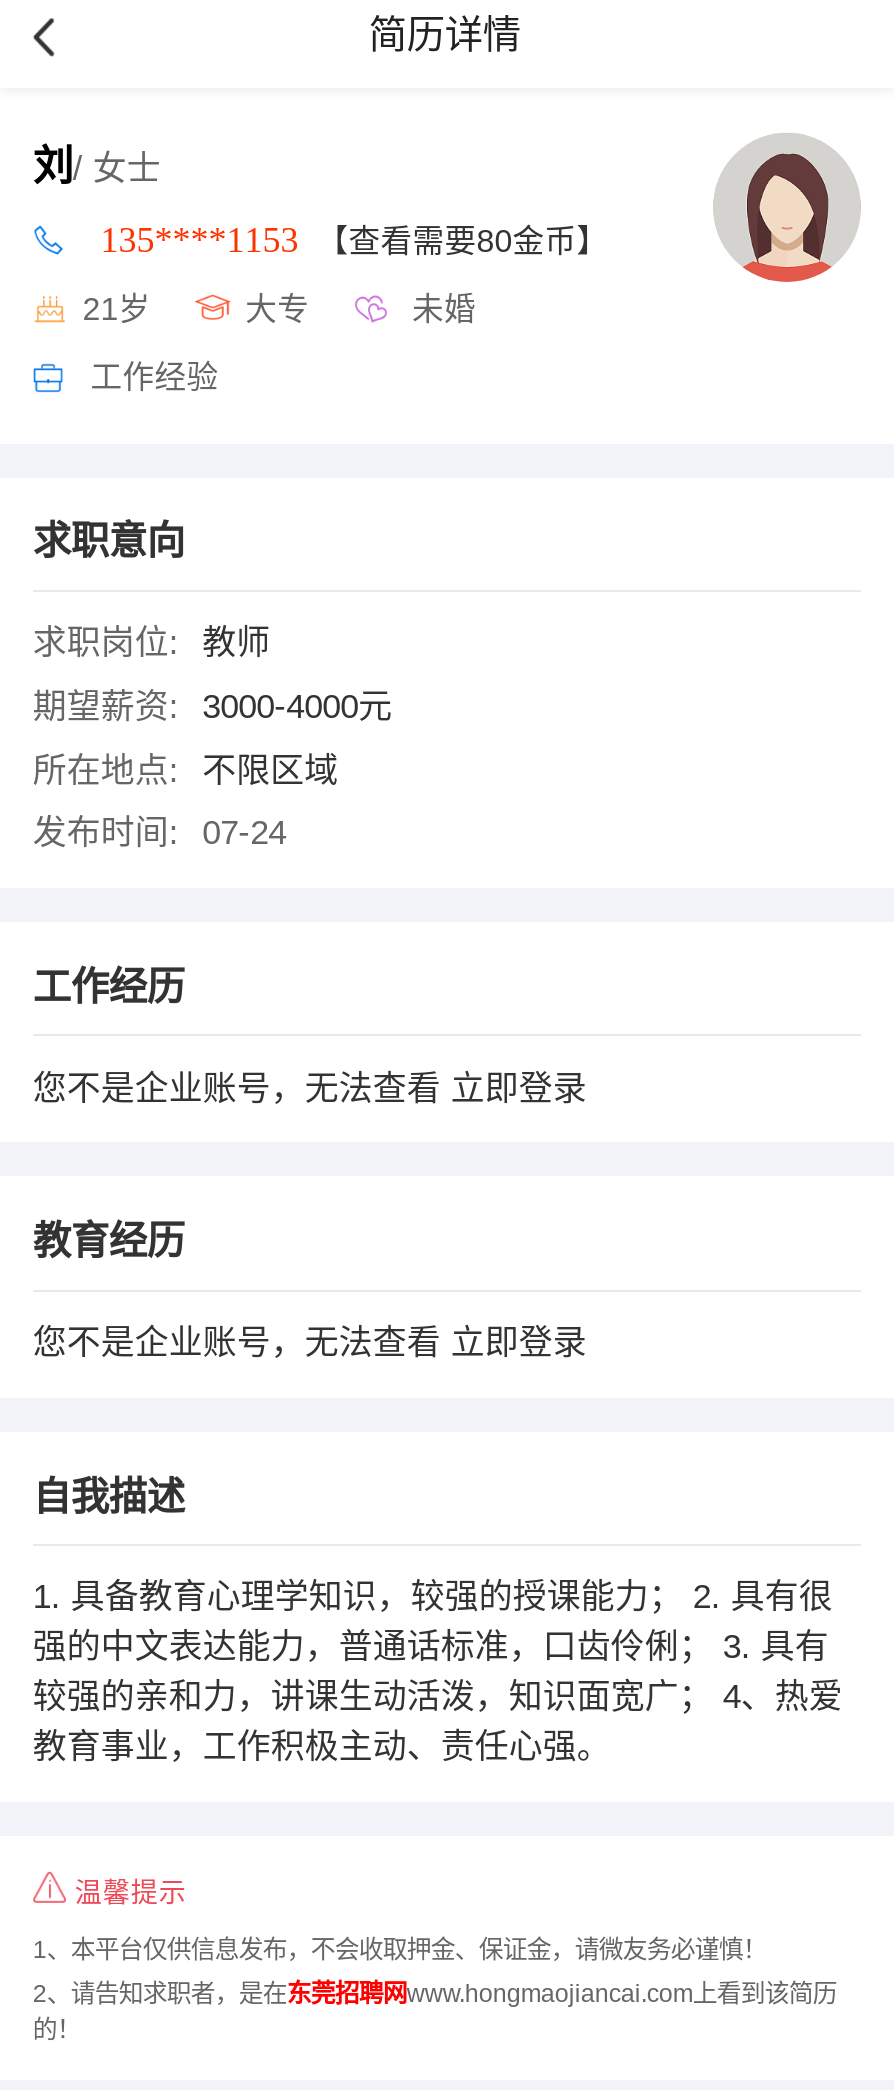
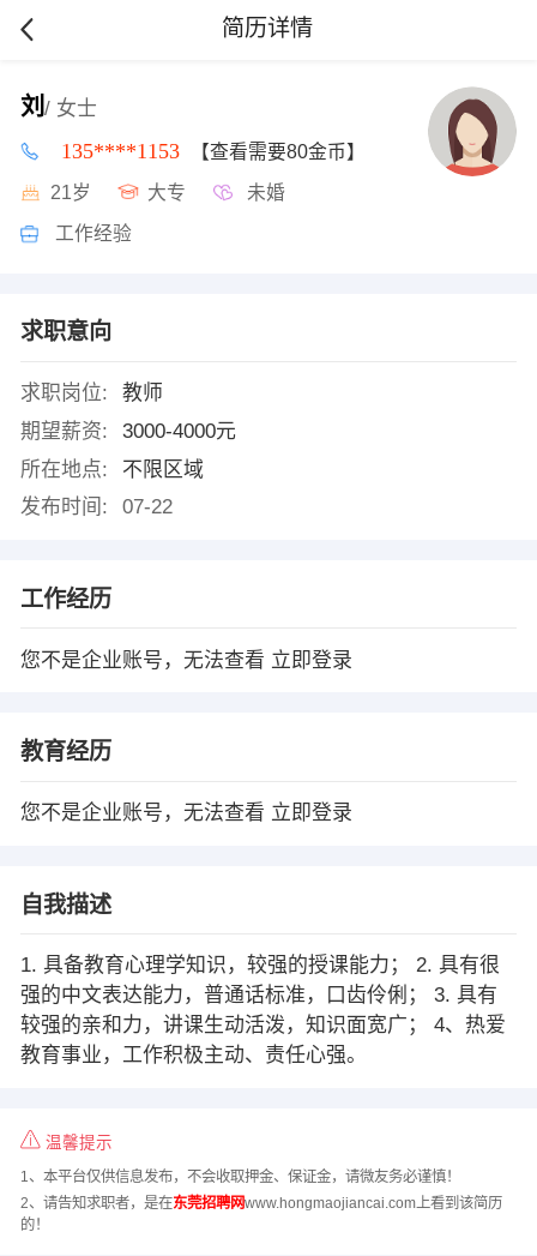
- 发布时间: 07-24
+ 发布时间: 07-22
